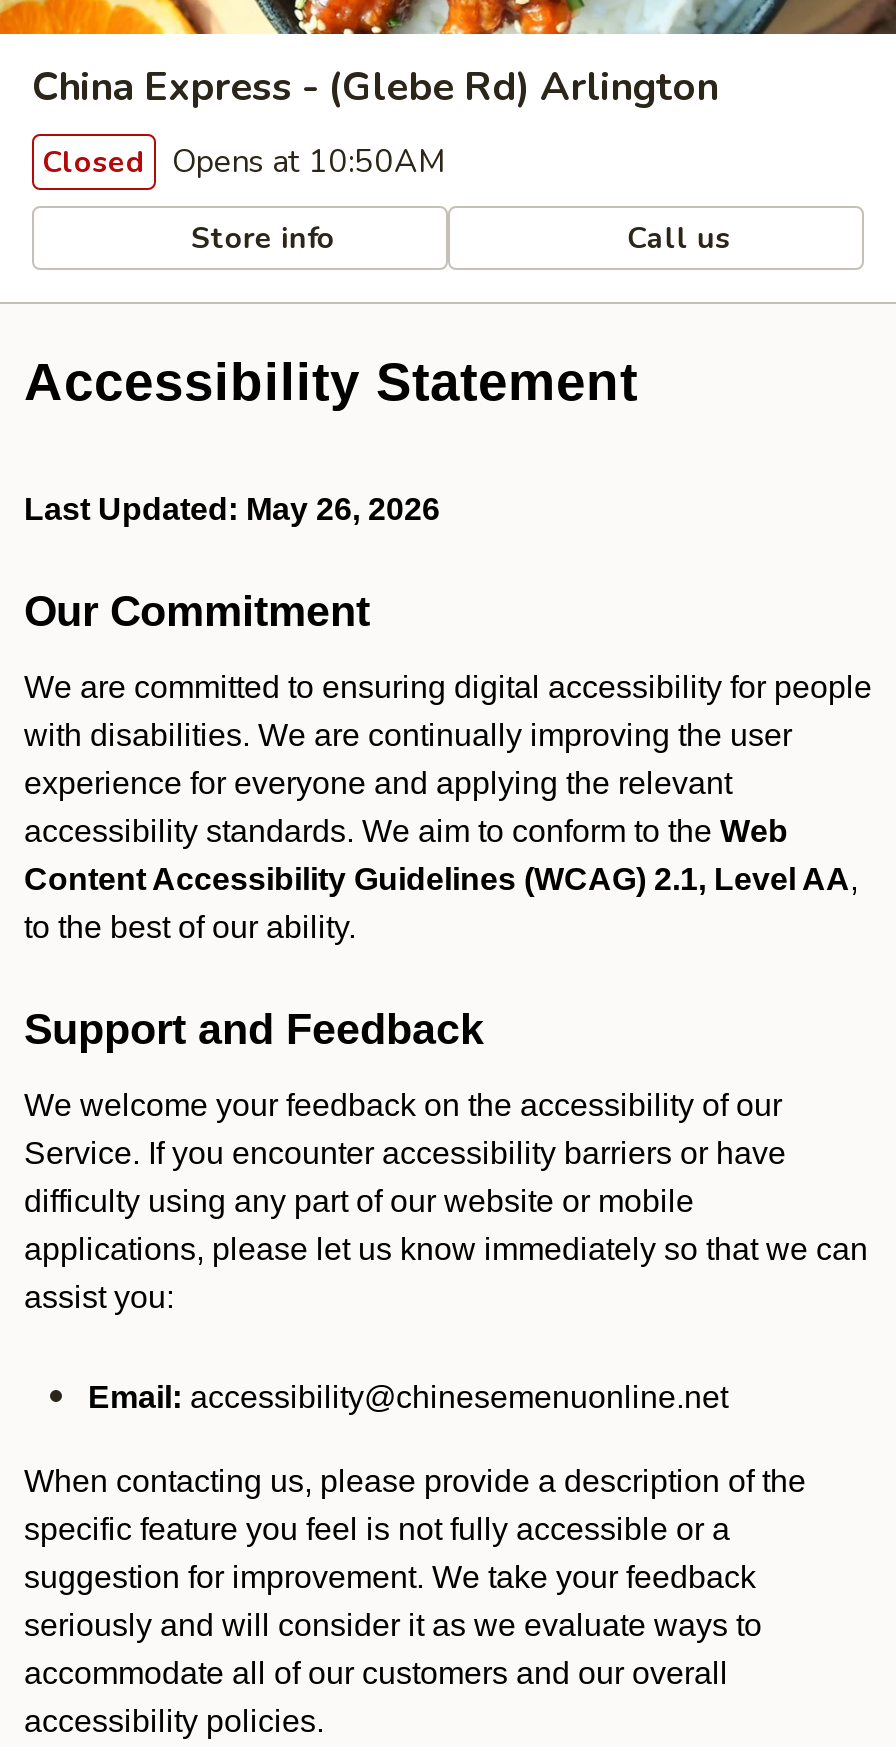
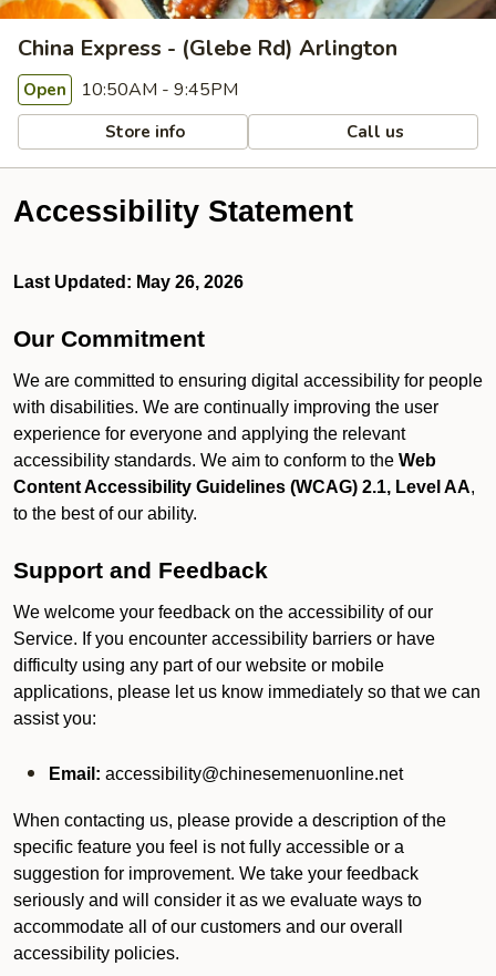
- Closed Opens at 10:50AM
+ Open 10:50AM - 9:45PM
